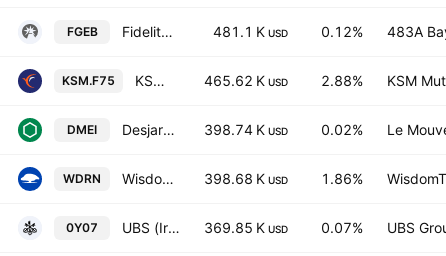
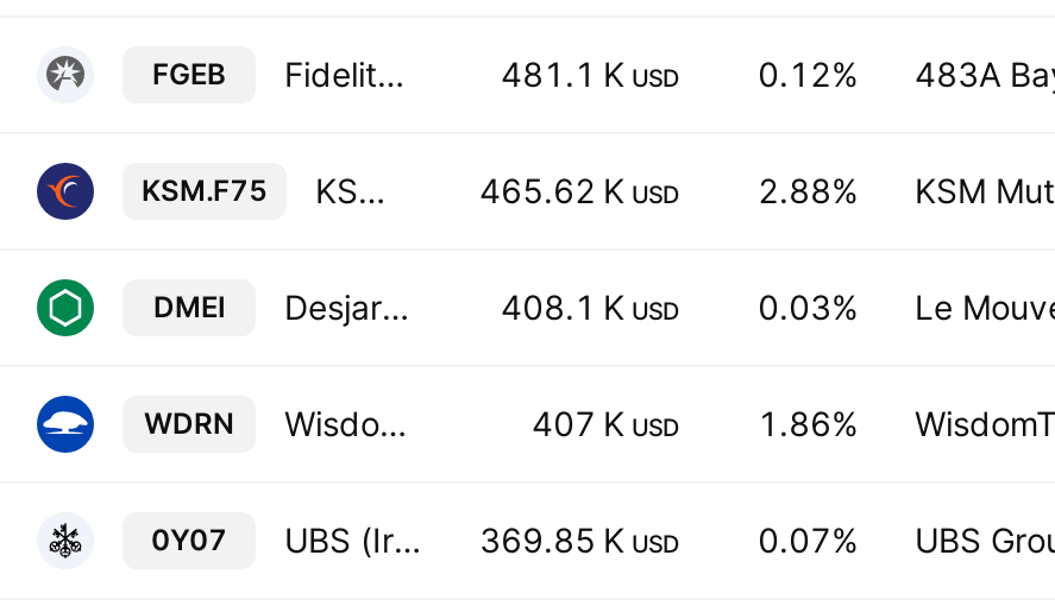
- 398.74 K USD
+ 408.1 K USD

- 0.02%
+ 0.03%

- 398.68 K USD
+ 407 K USD
